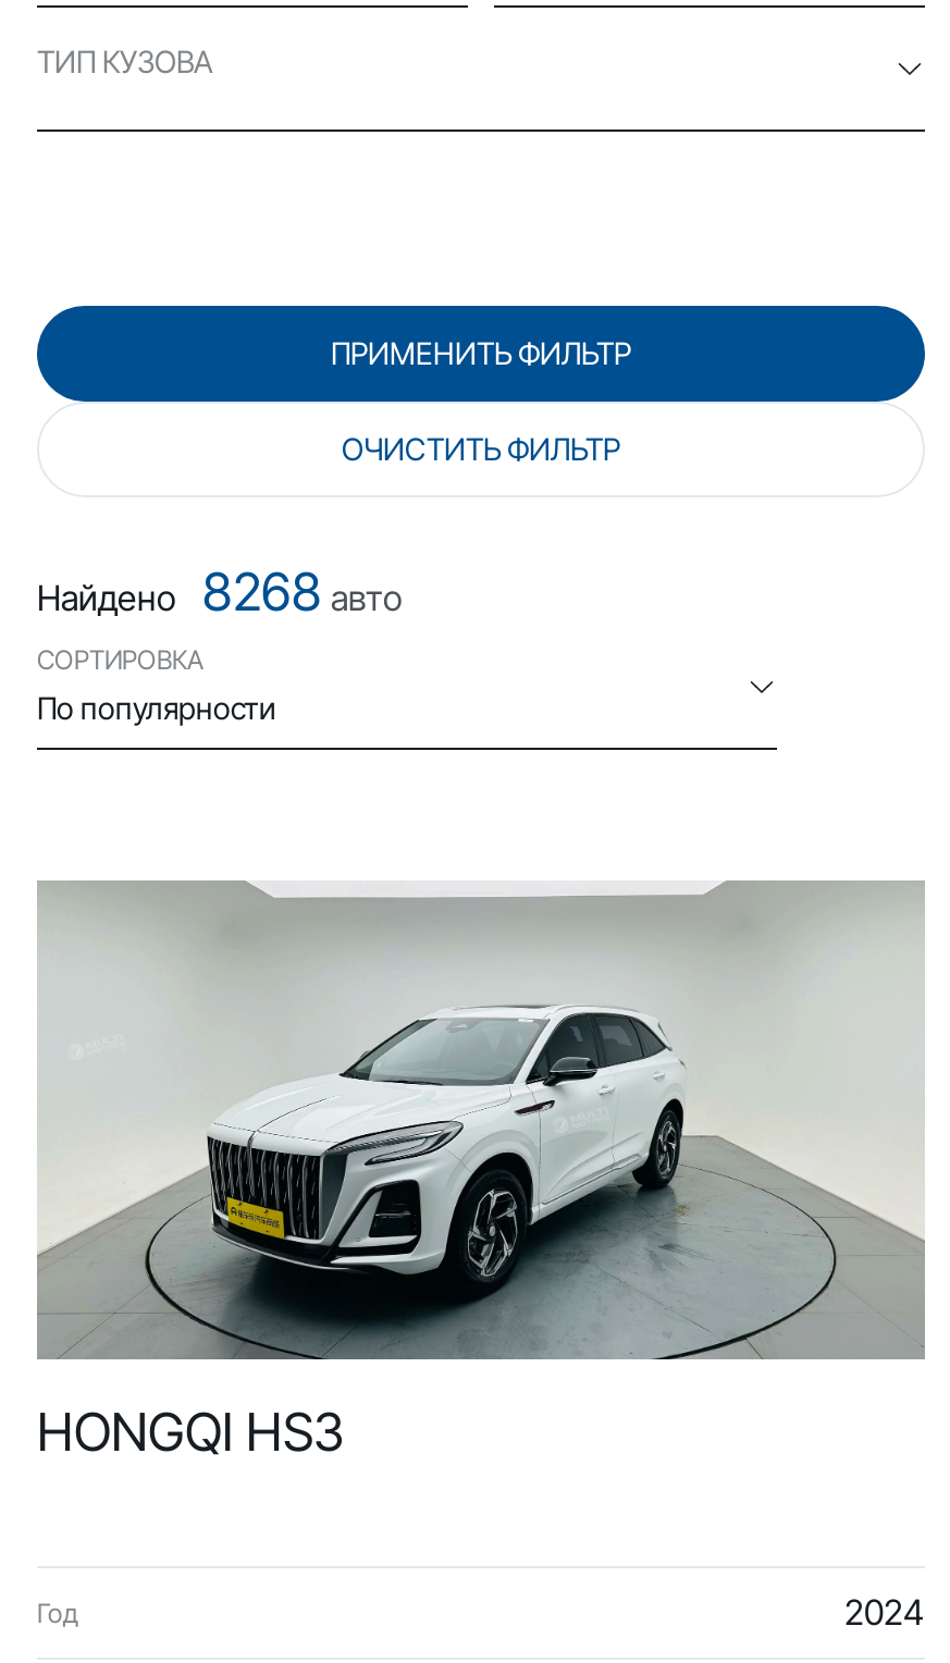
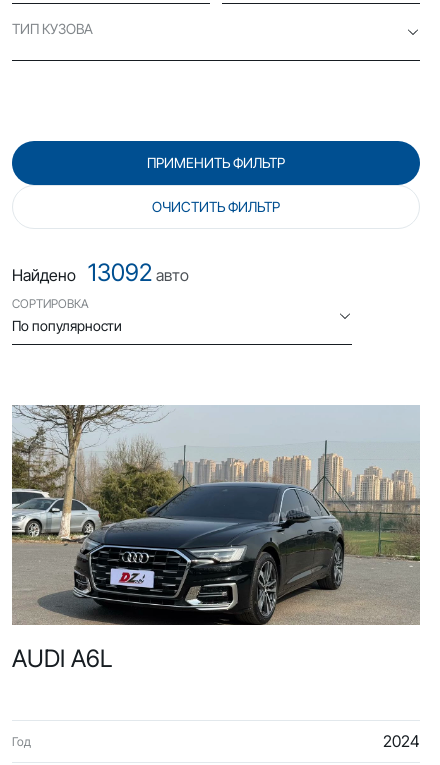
- Найдено 8268 авто
+ Найдено 13092 авто

- [image]
- HONGQI HS3
+ [image]
+ AUDI A6L
